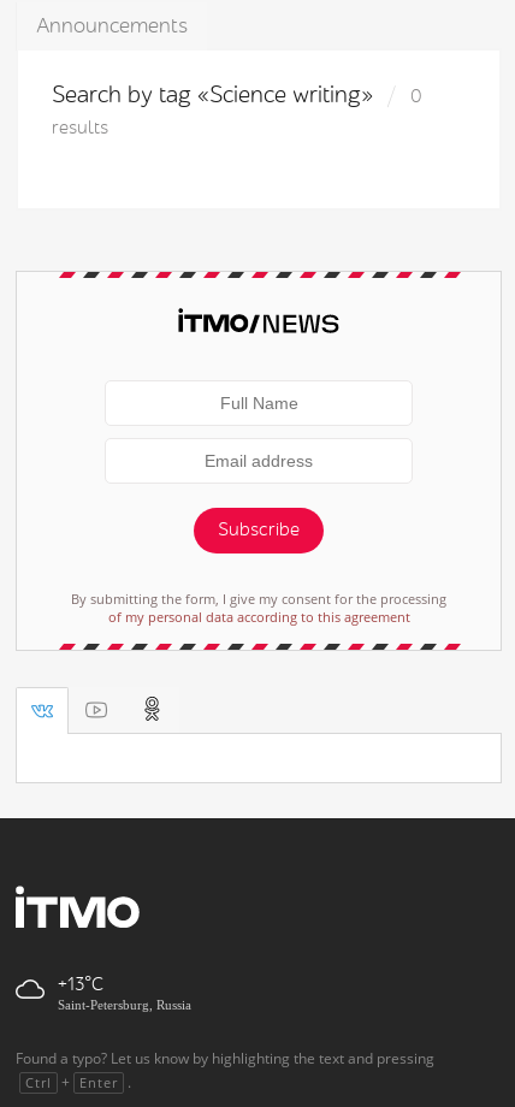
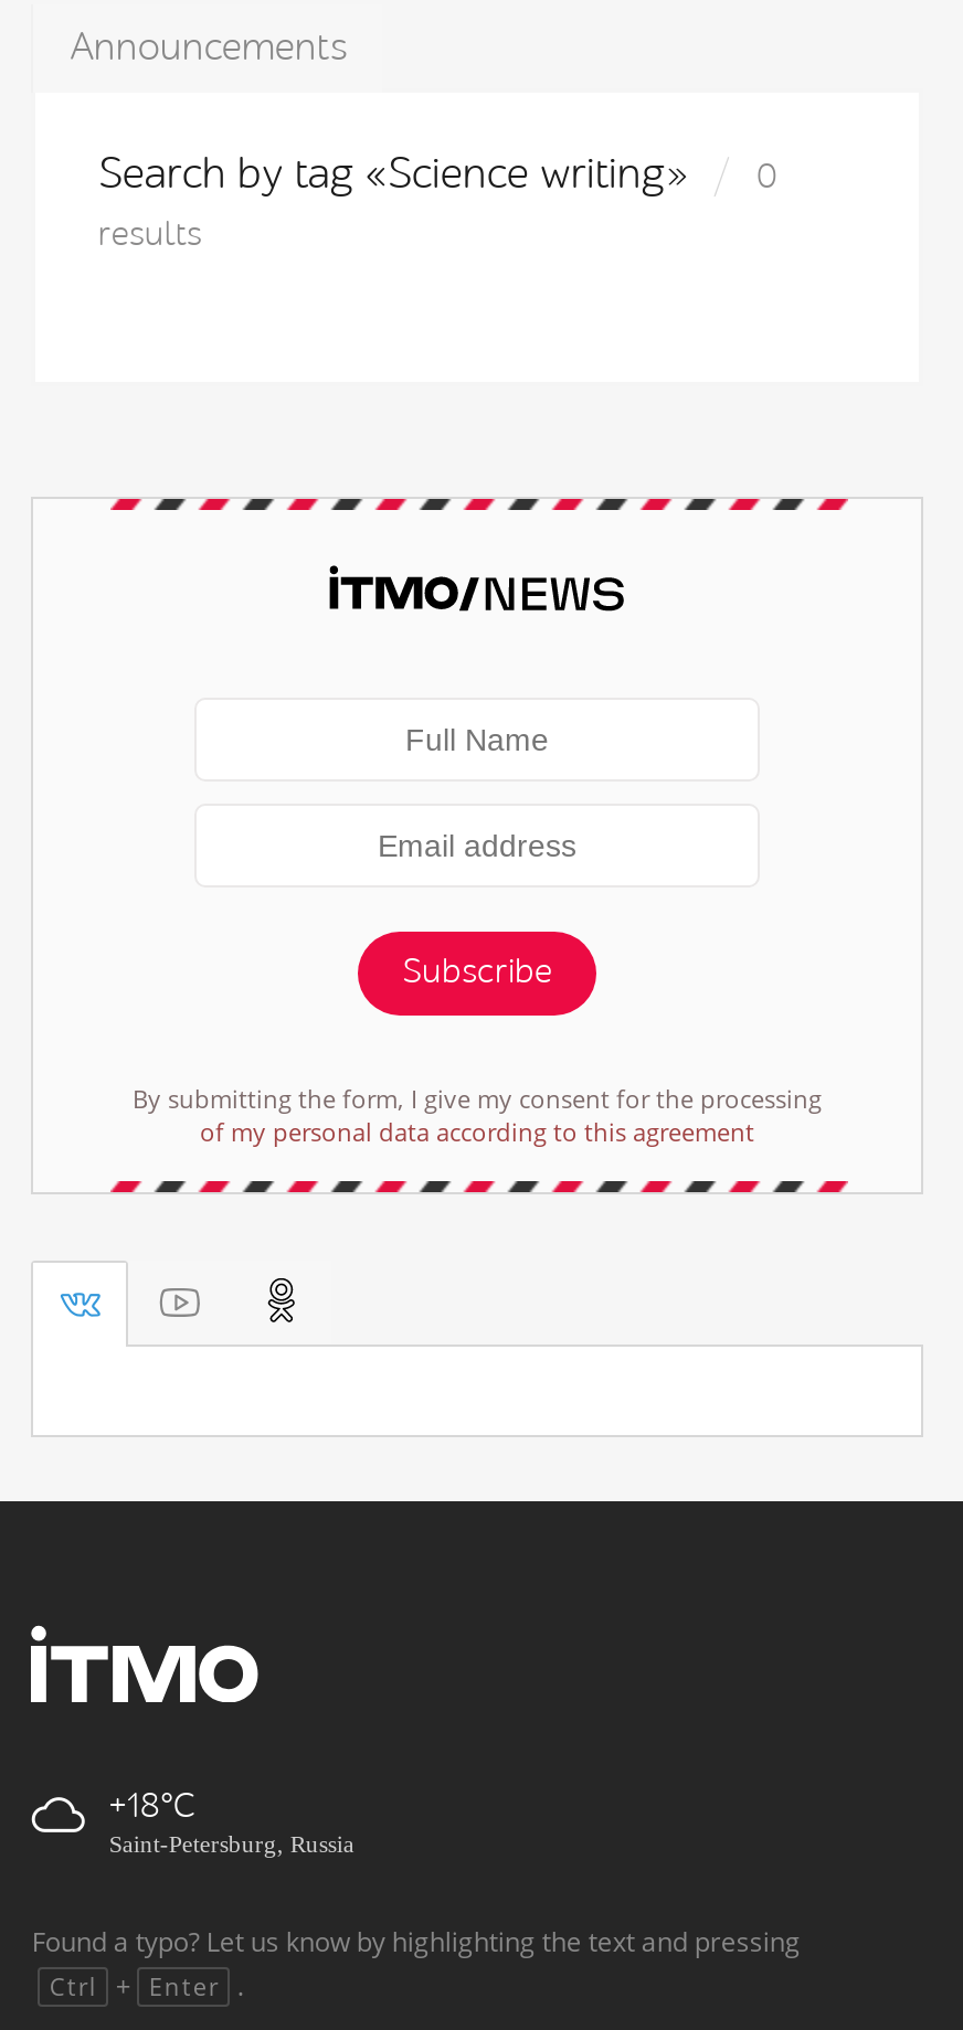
- +13
+ +18
